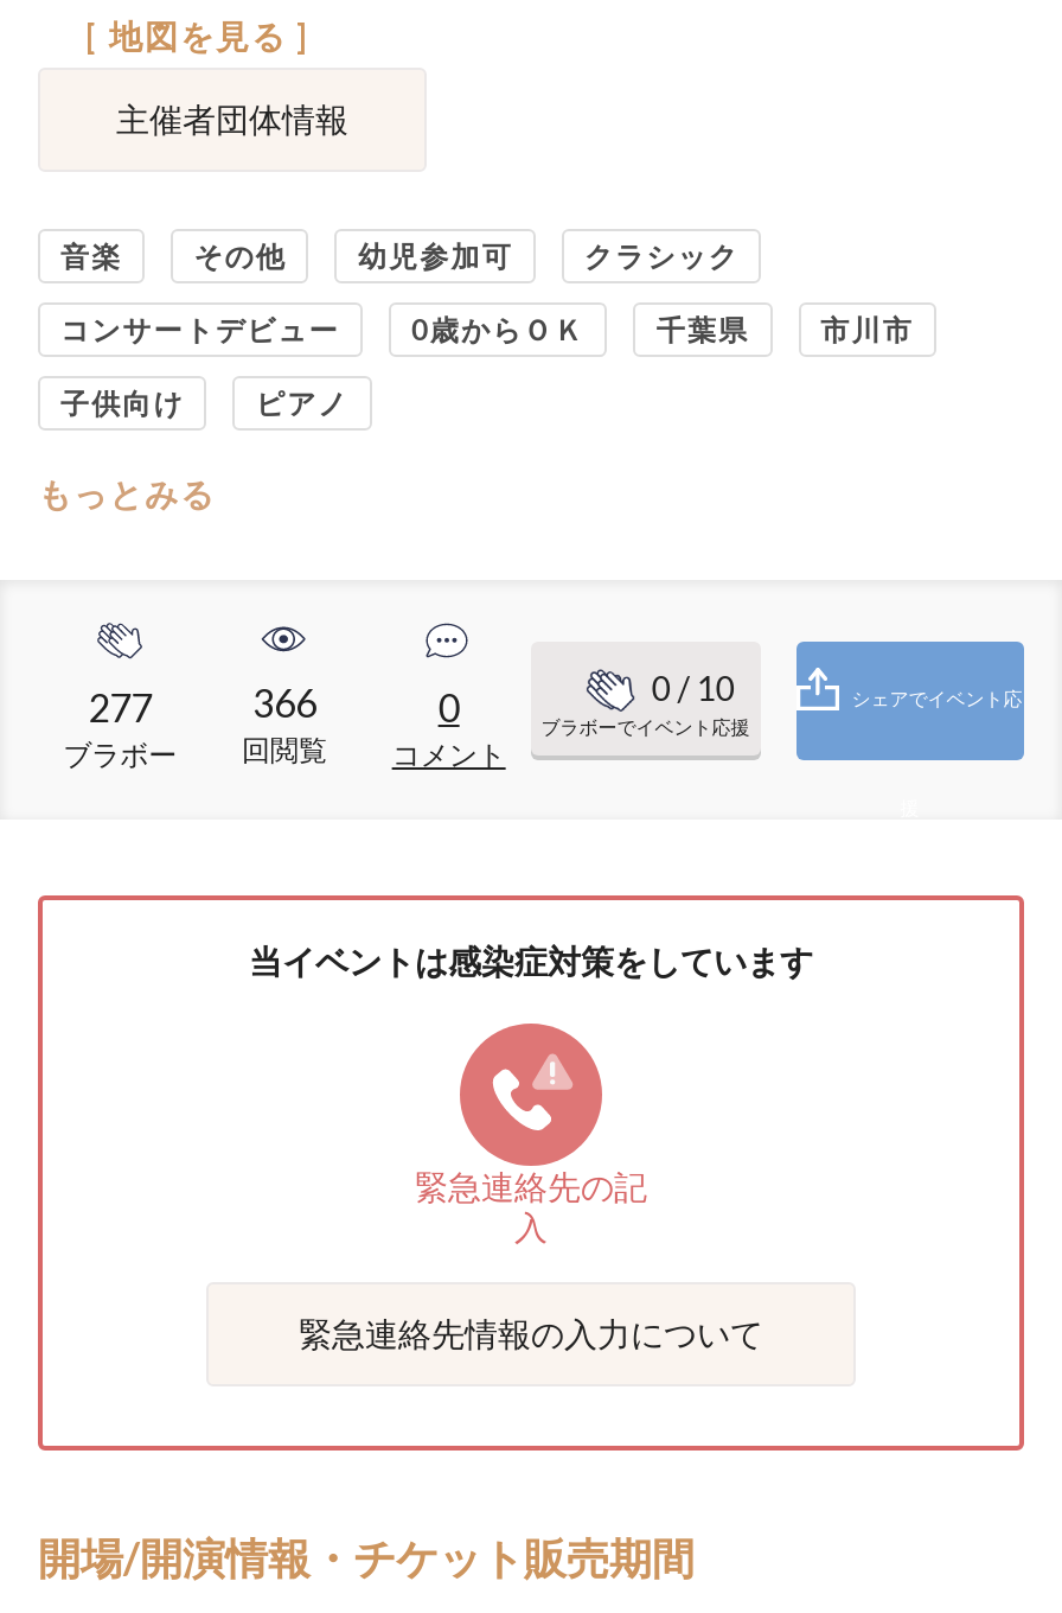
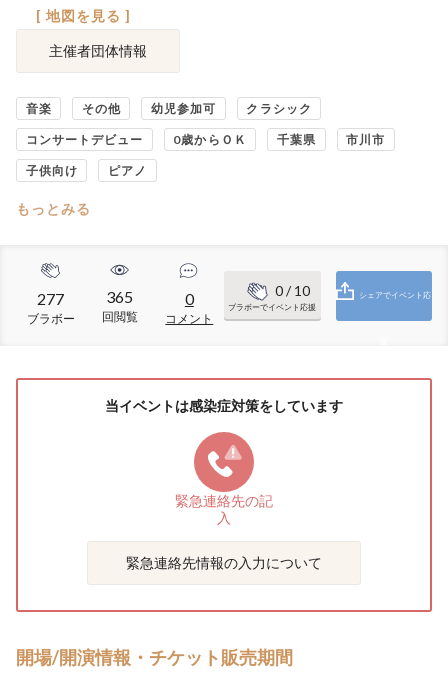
- 366
+ 365
